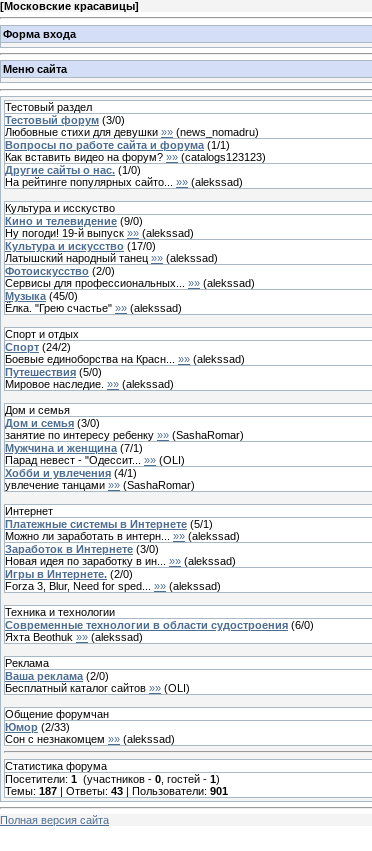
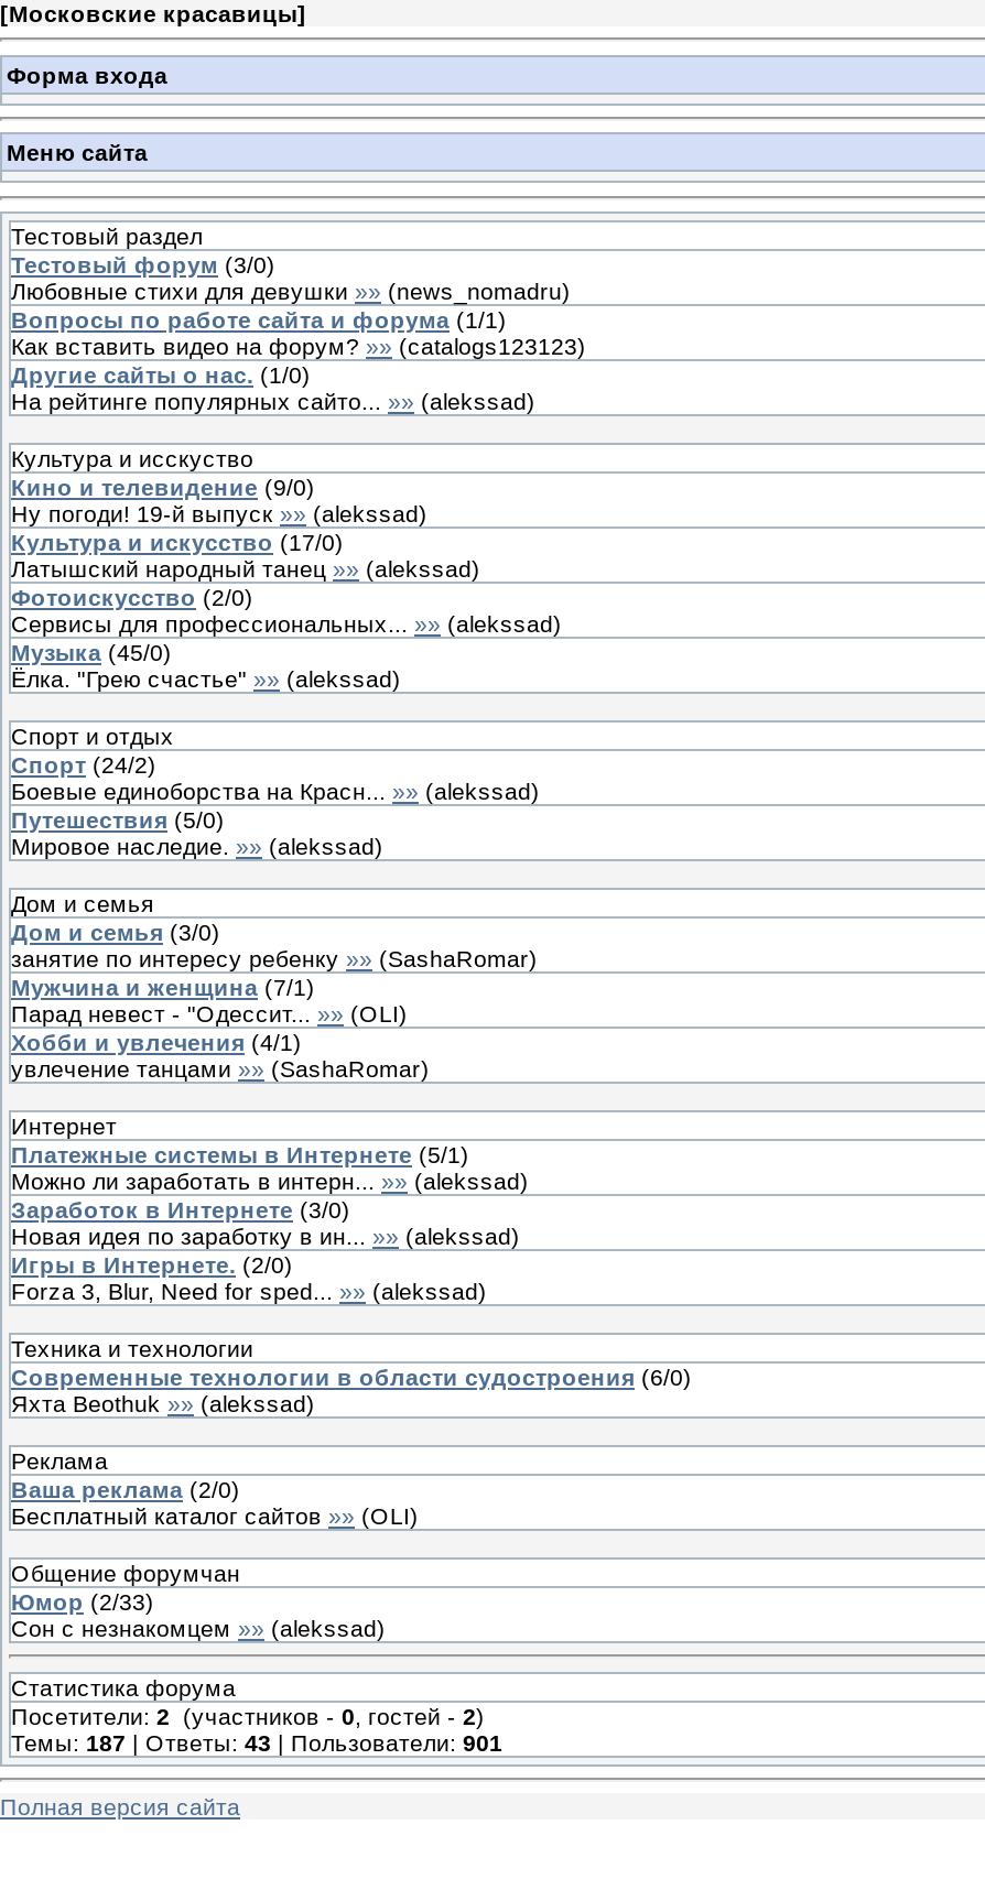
- Посетители: 1 (участников - 0, гостей - 1)
+ Посетители: 2 (участников - 0, гостей - 2)
